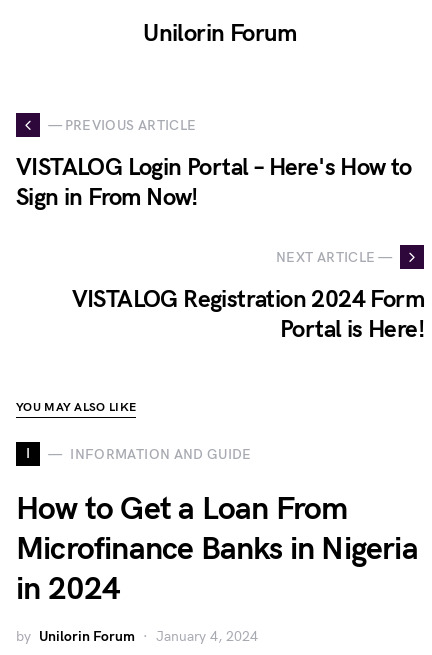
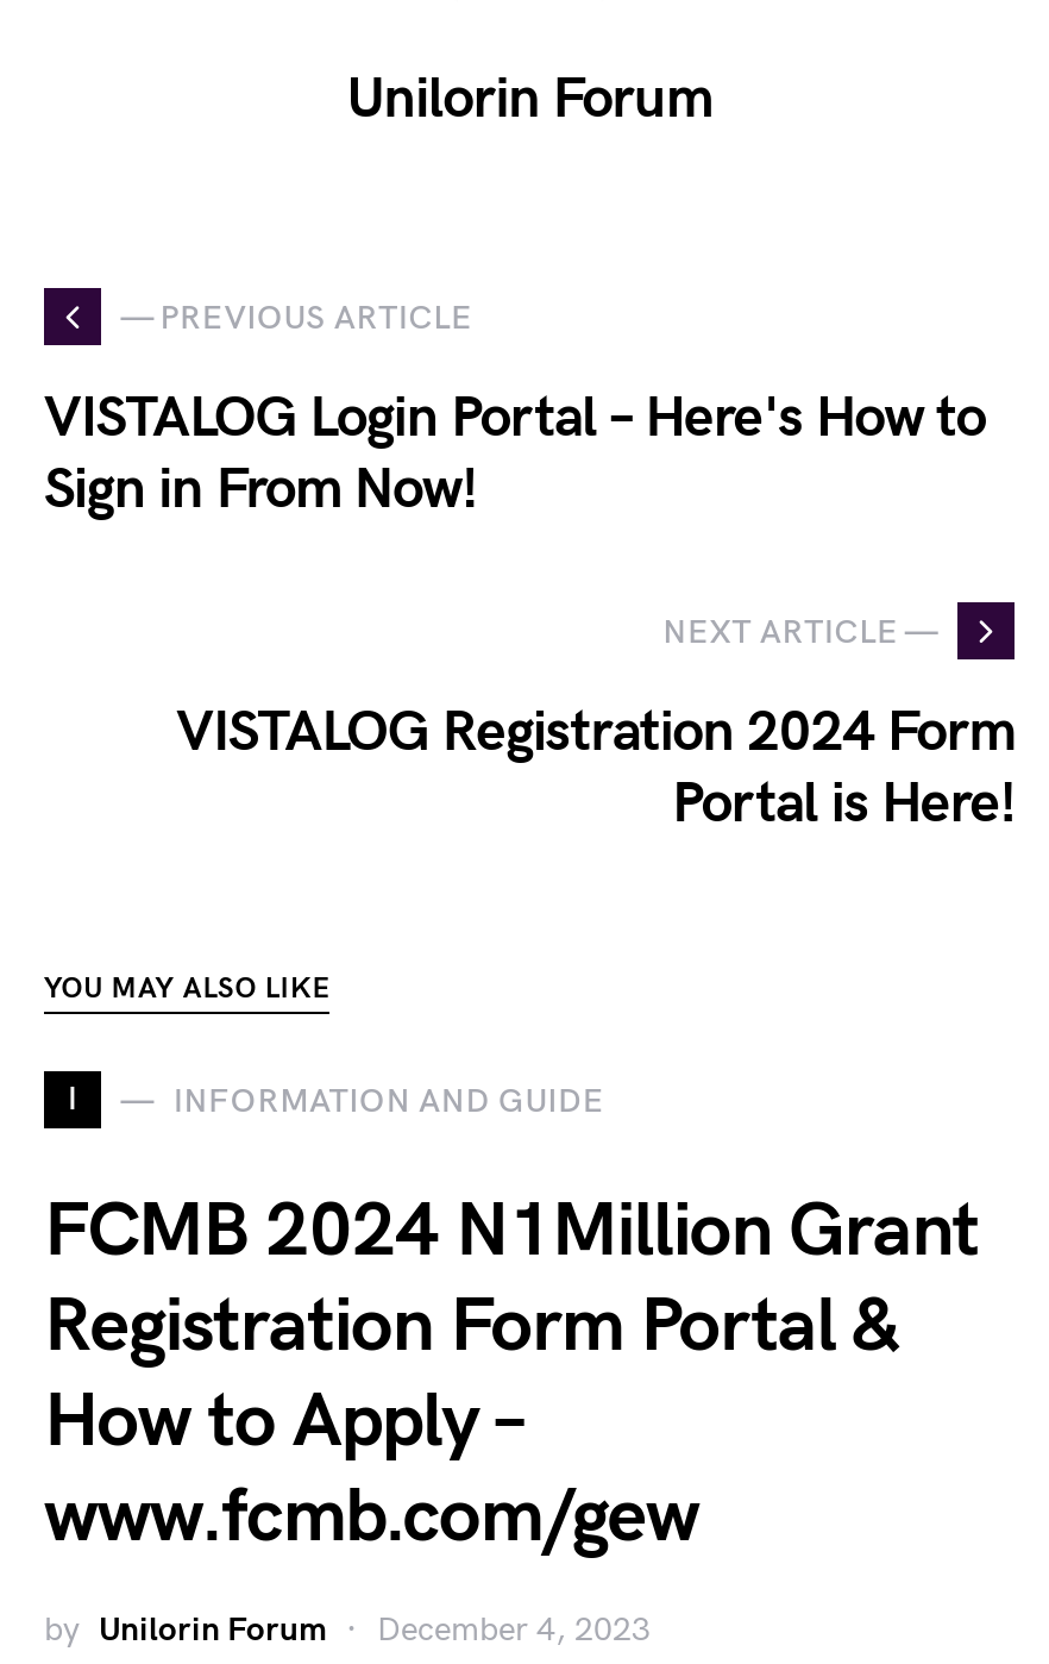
- How to Get a Loan From
- Microfinance Banks in Nigeria
- in 2024
+ FCMB 2024 N1Million Grant
+ Registration Form Portal &
+ How to Apply –
+ www.fcmb.com/gew

- January 4, 2024
+ December 4, 2023
